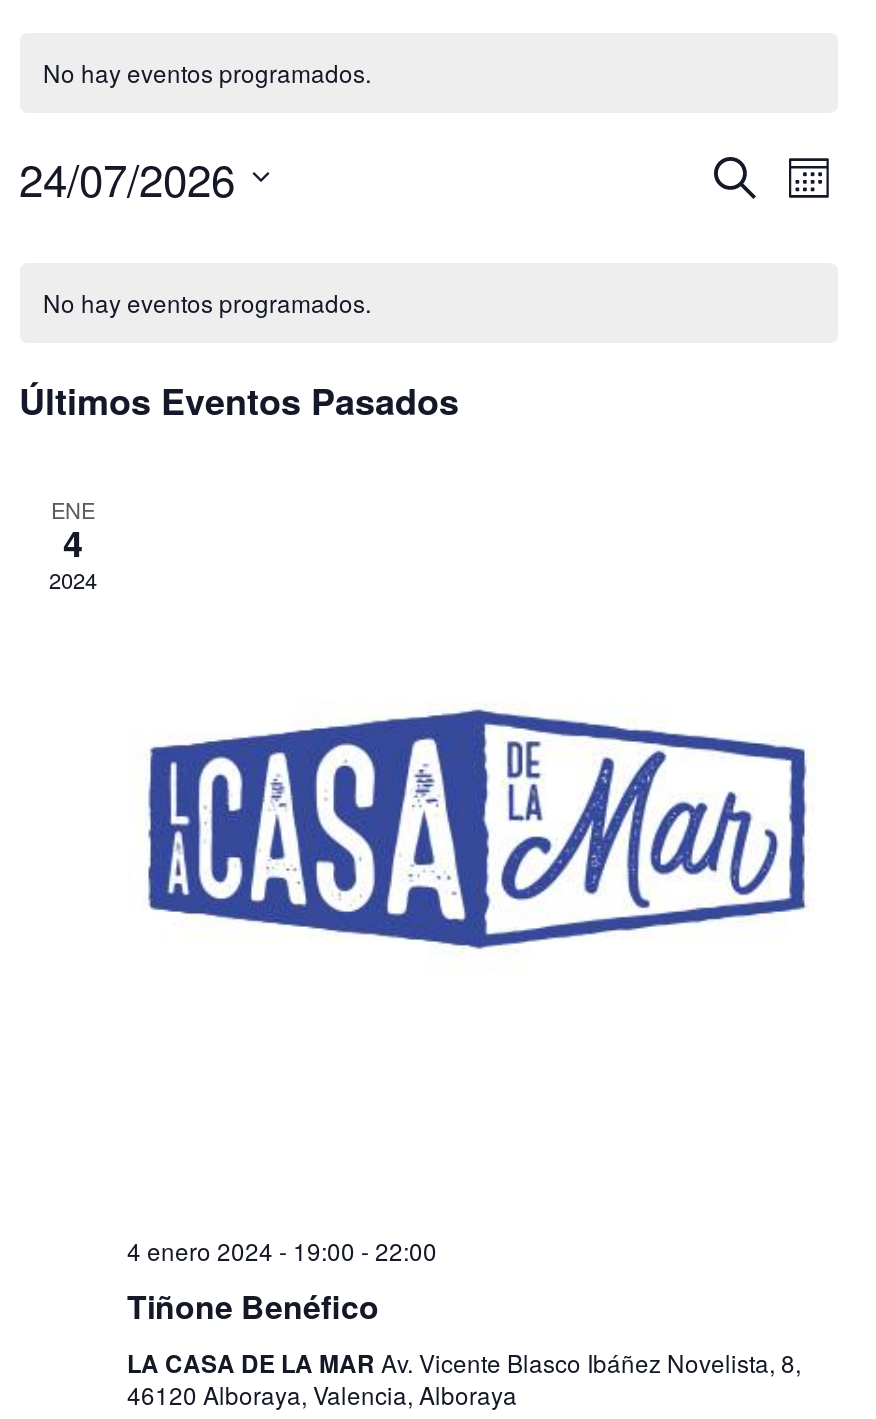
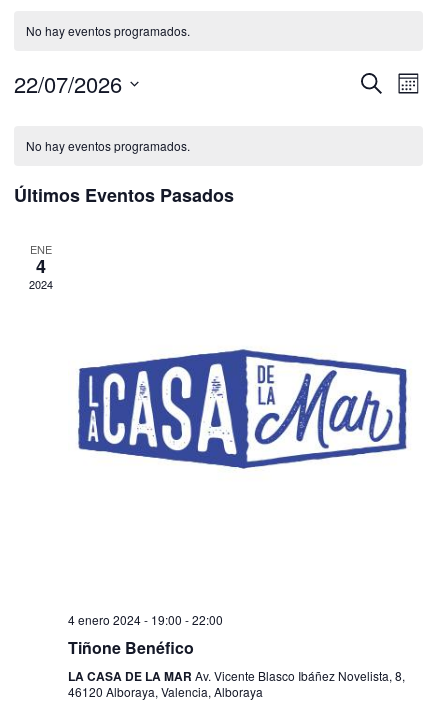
- 24/07/2026
+ 22/07/2026
